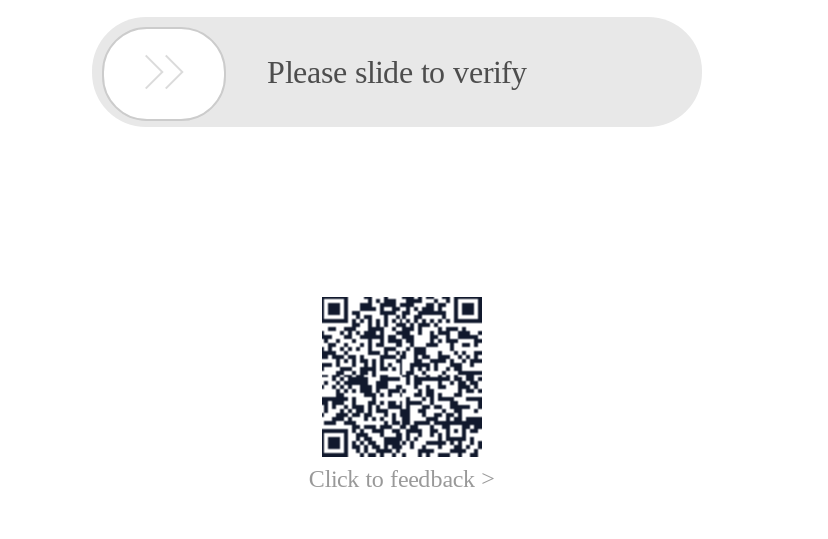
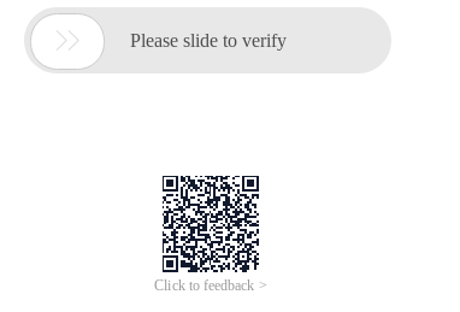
- [image]
+ [image]
